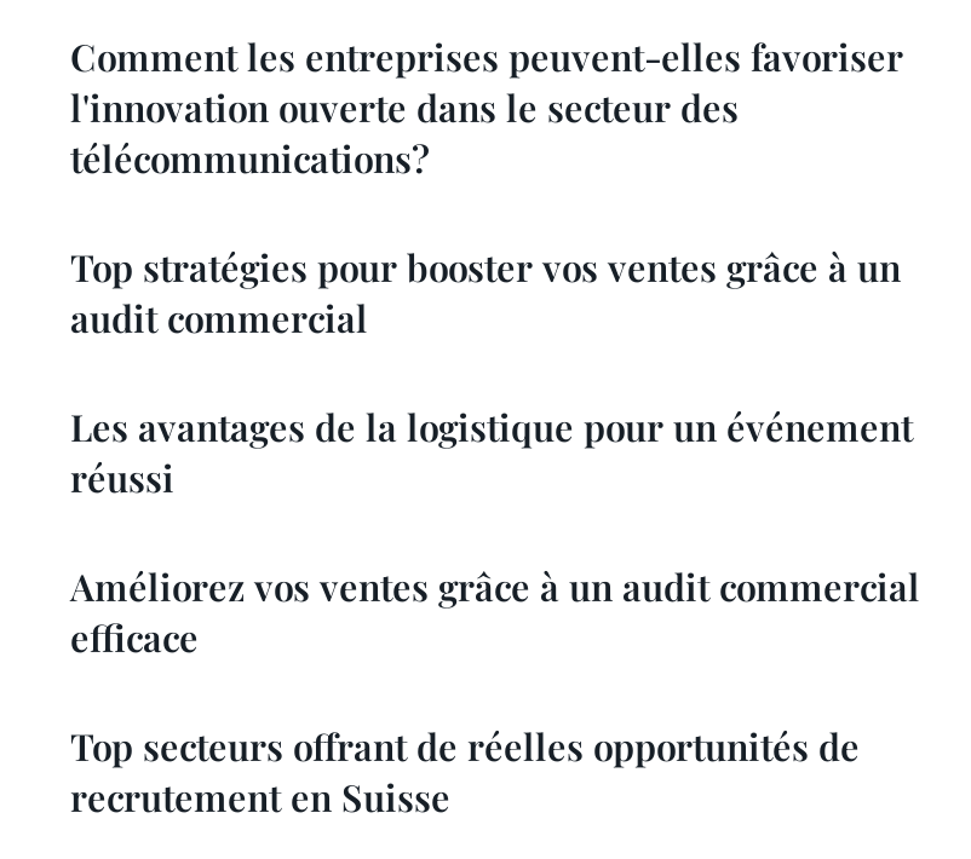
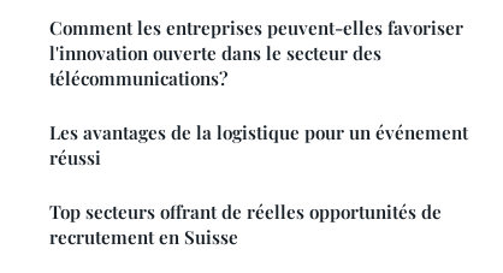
- Top stratégies pour booster vos ventes grâce à un
- audit commercial

- Améliorez vos ventes grâce à un audit commercial
- efficace
